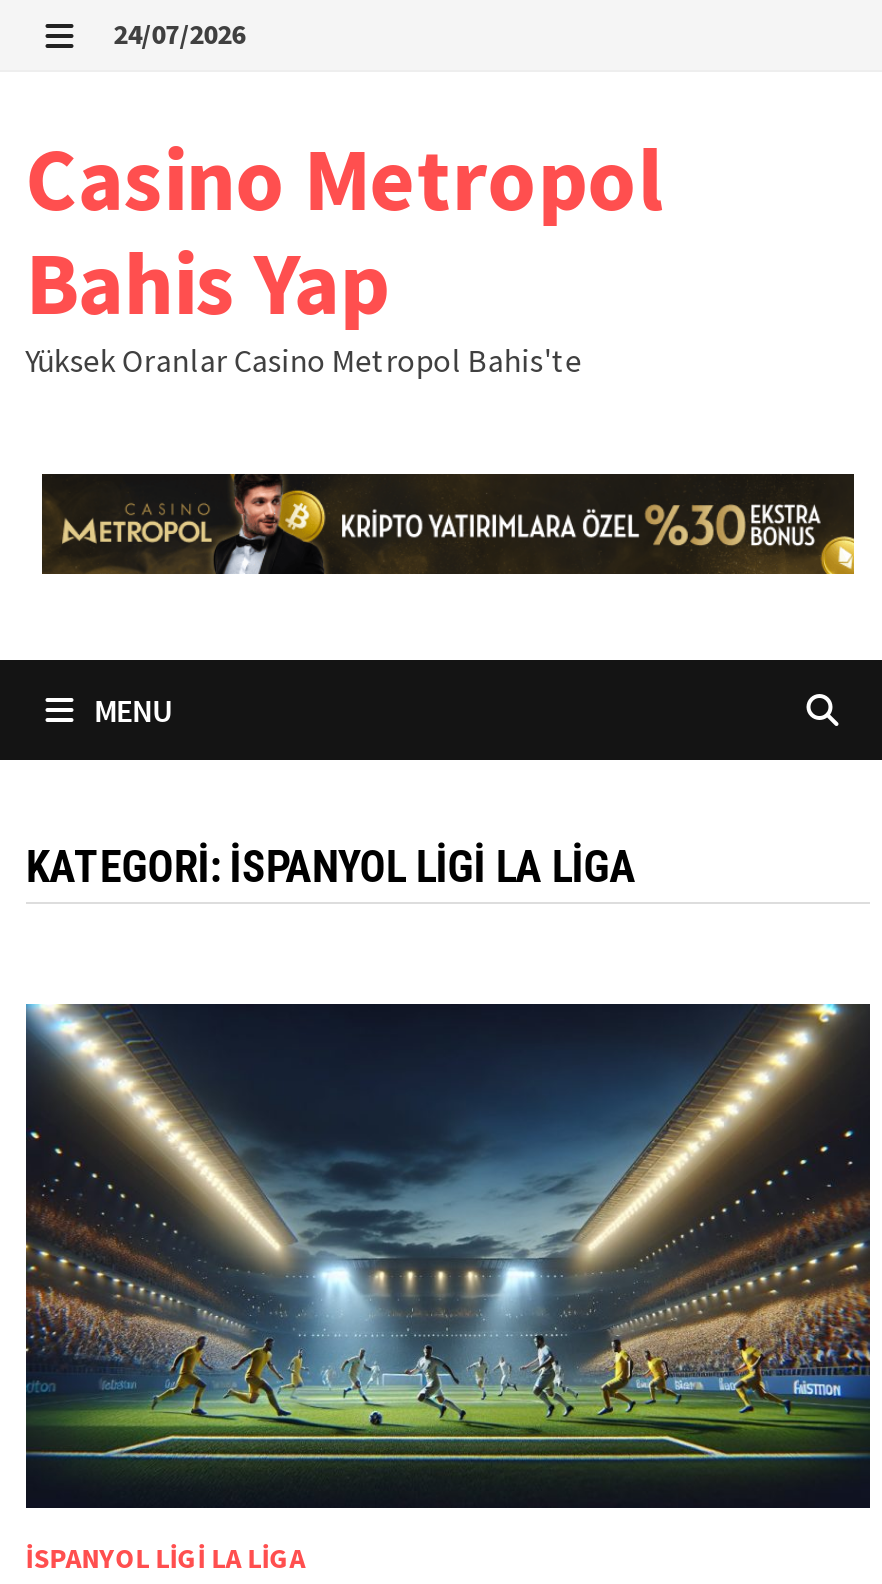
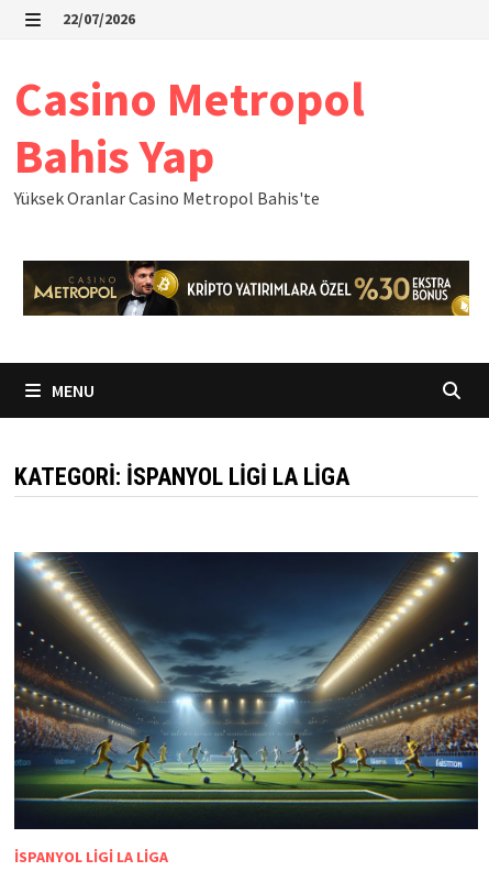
- 24/07/2026
+ 22/07/2026
